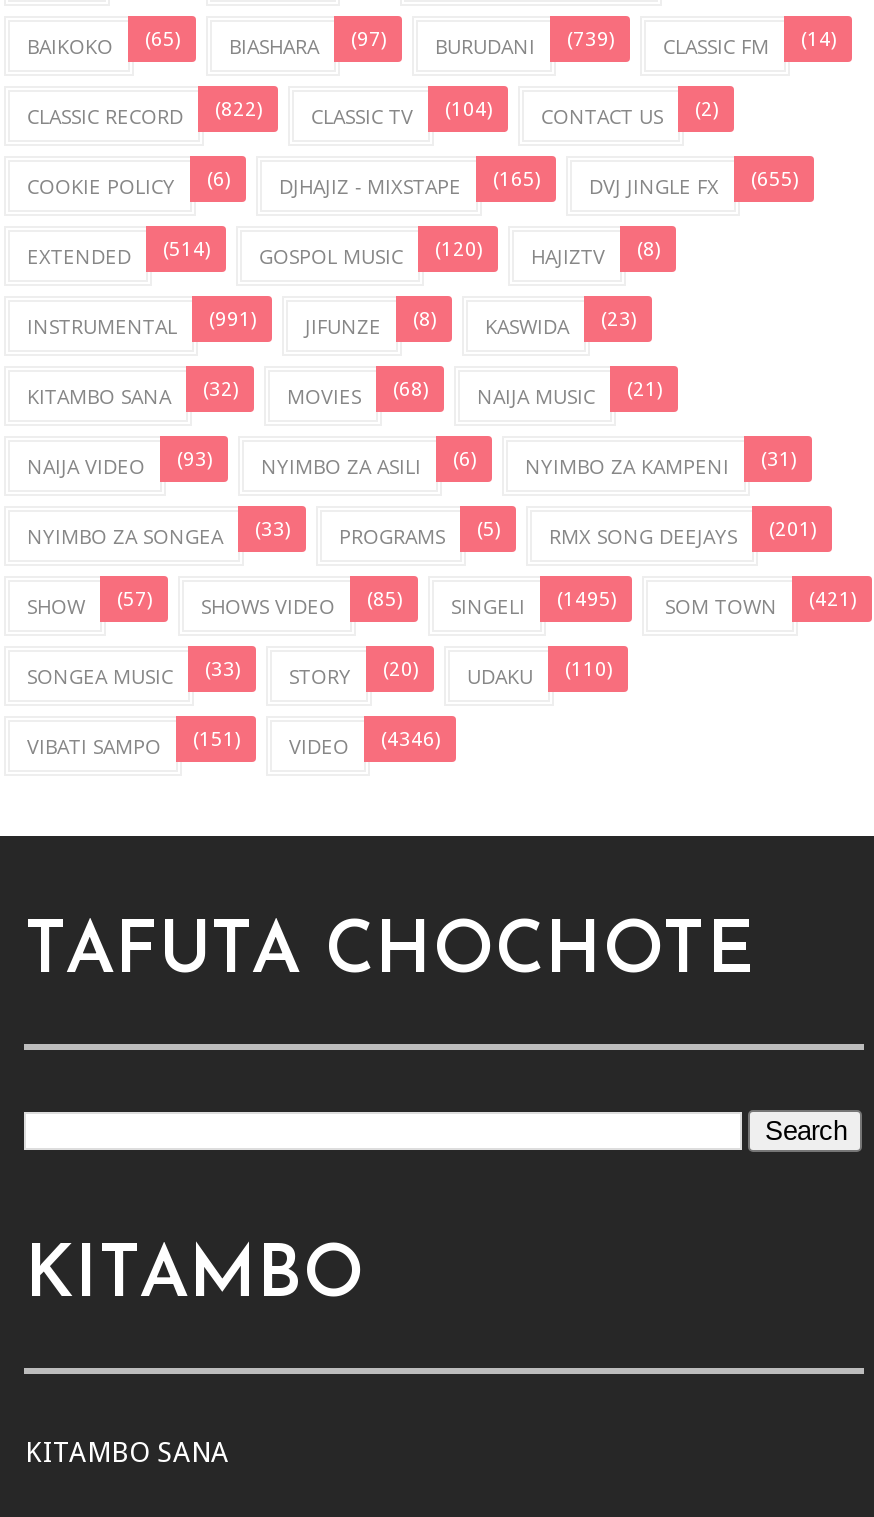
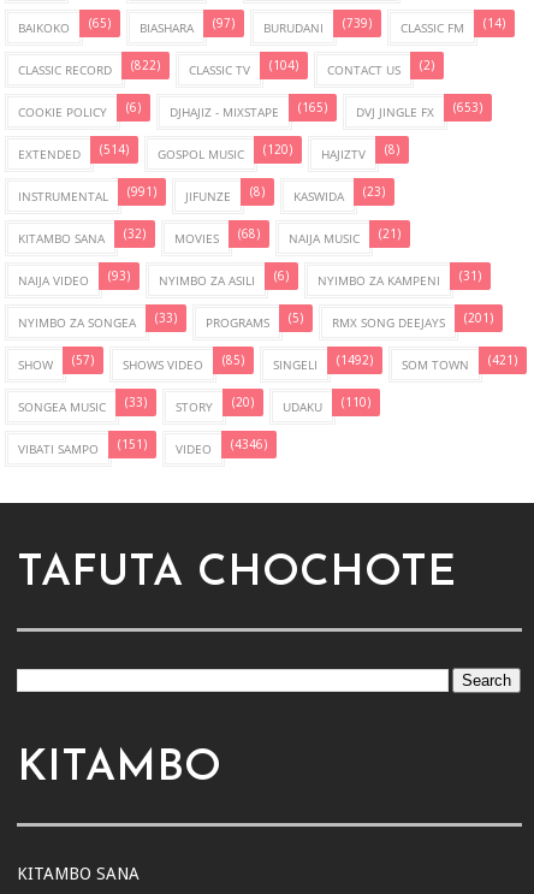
- DVJ JINGLE FX (655)
+ DVJ JINGLE FX (653)

- SINGELI (1495)
+ SINGELI (1492)
